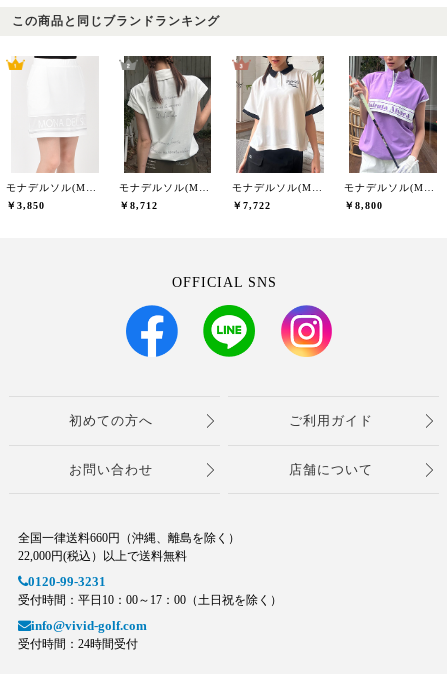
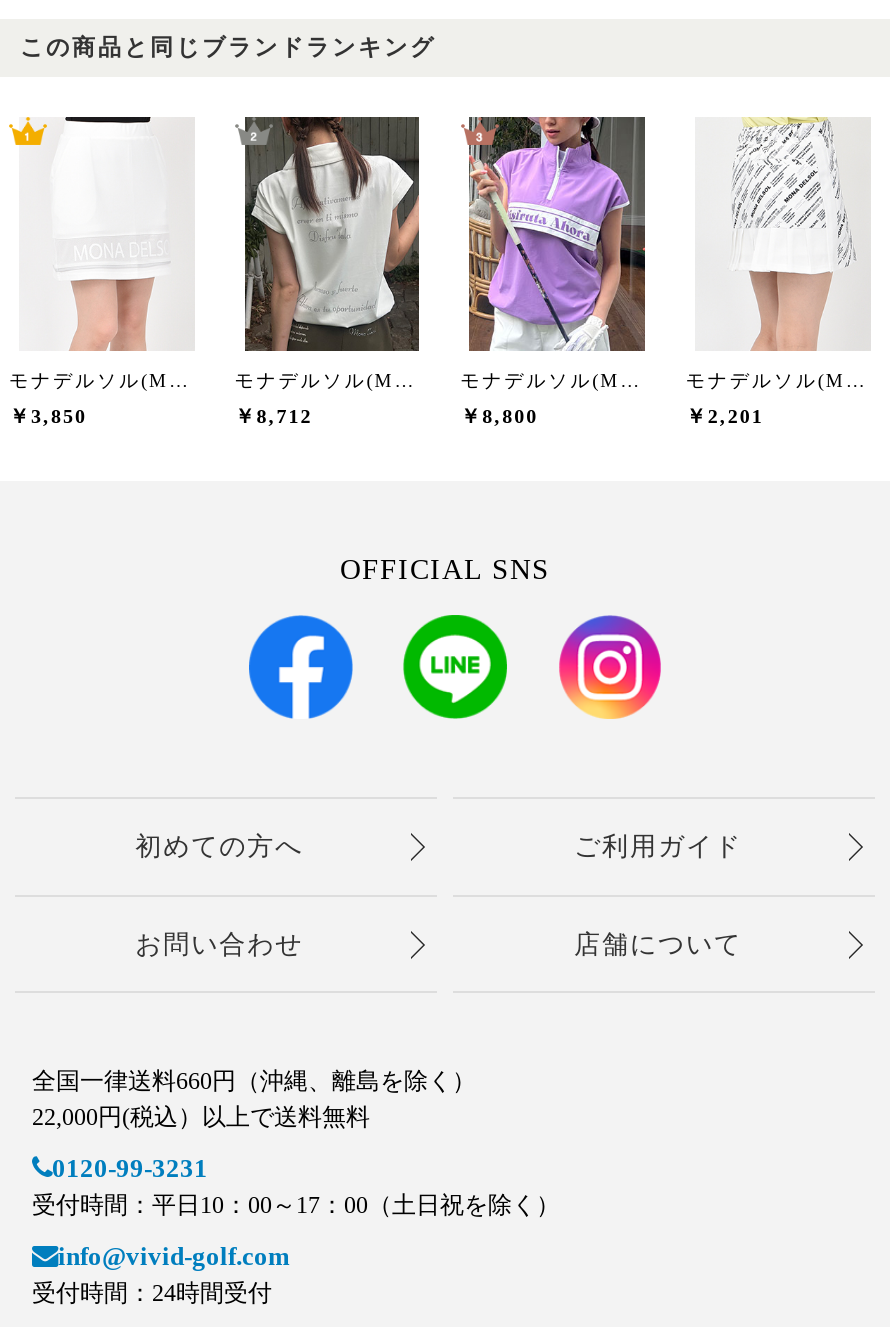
- [image]
- ￥7,722
+ [image]
+ ￥8,800

- [image]
- ￥8,800
+ [image]
+ ￥2,201
